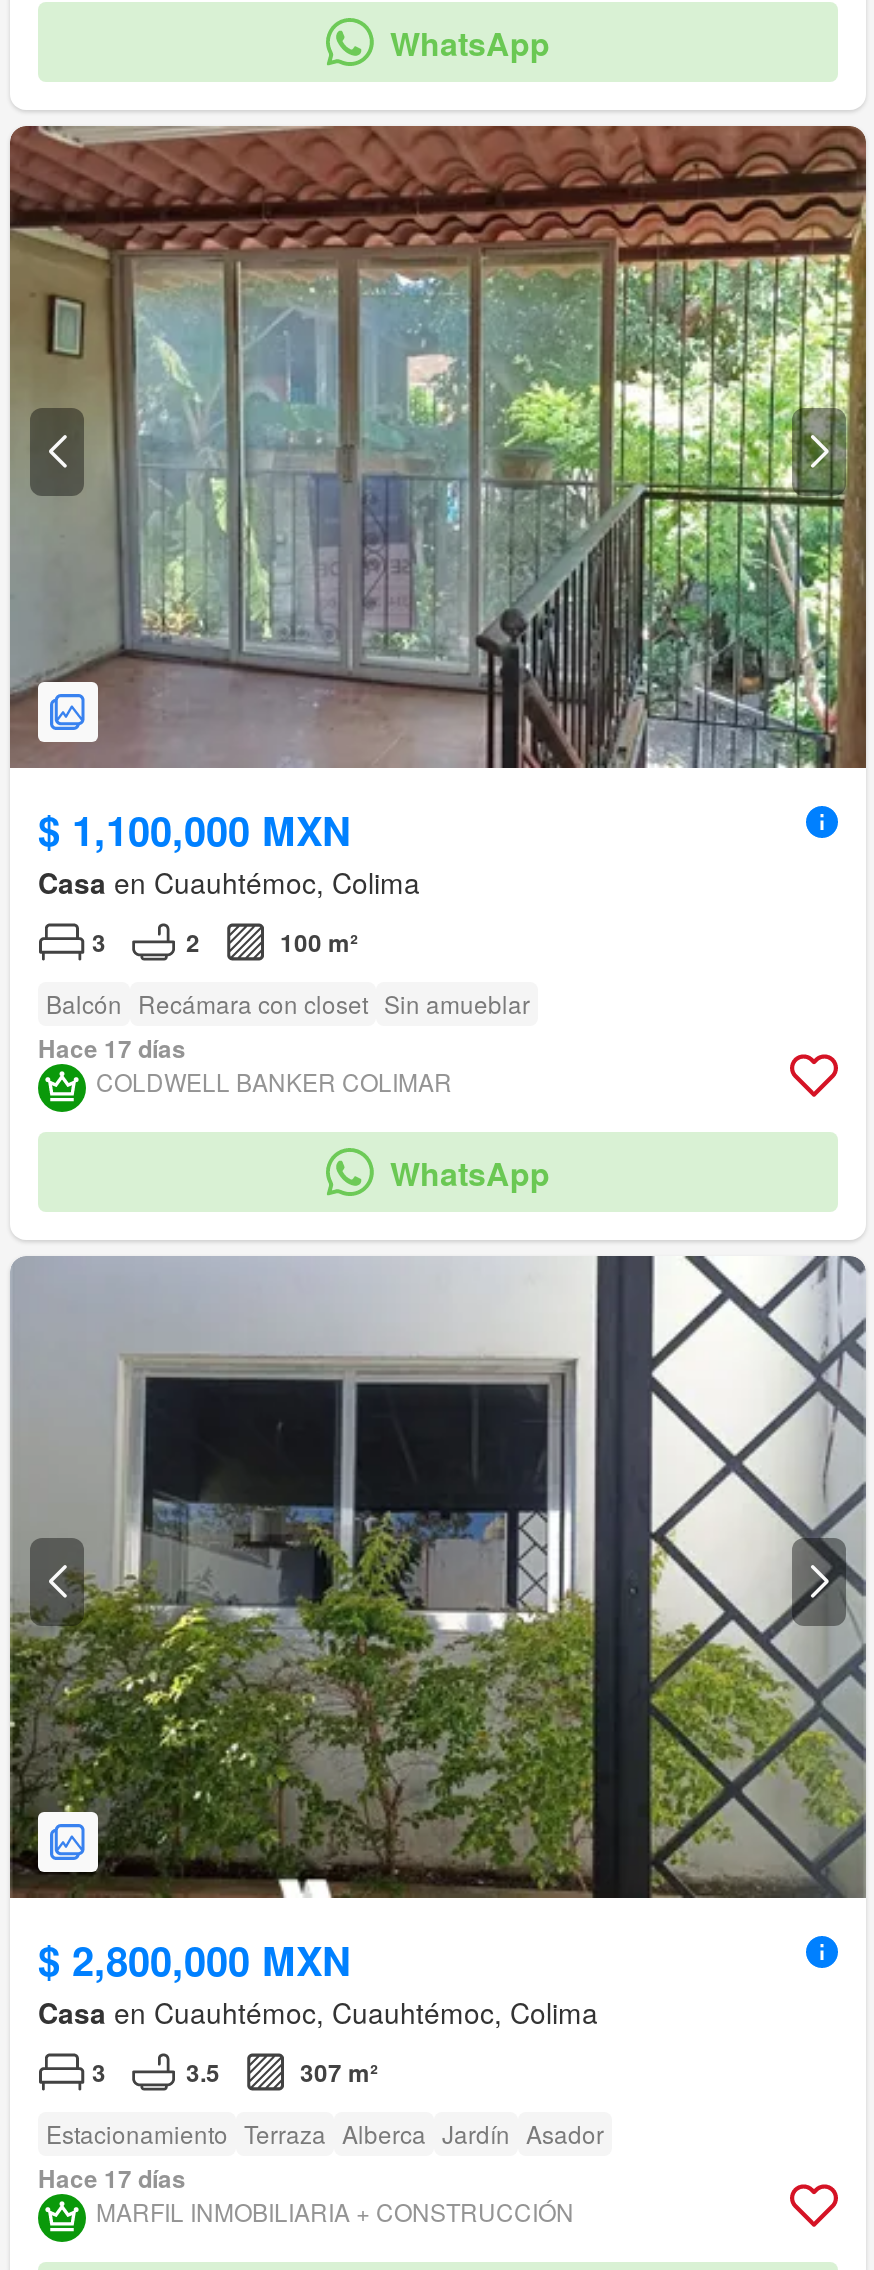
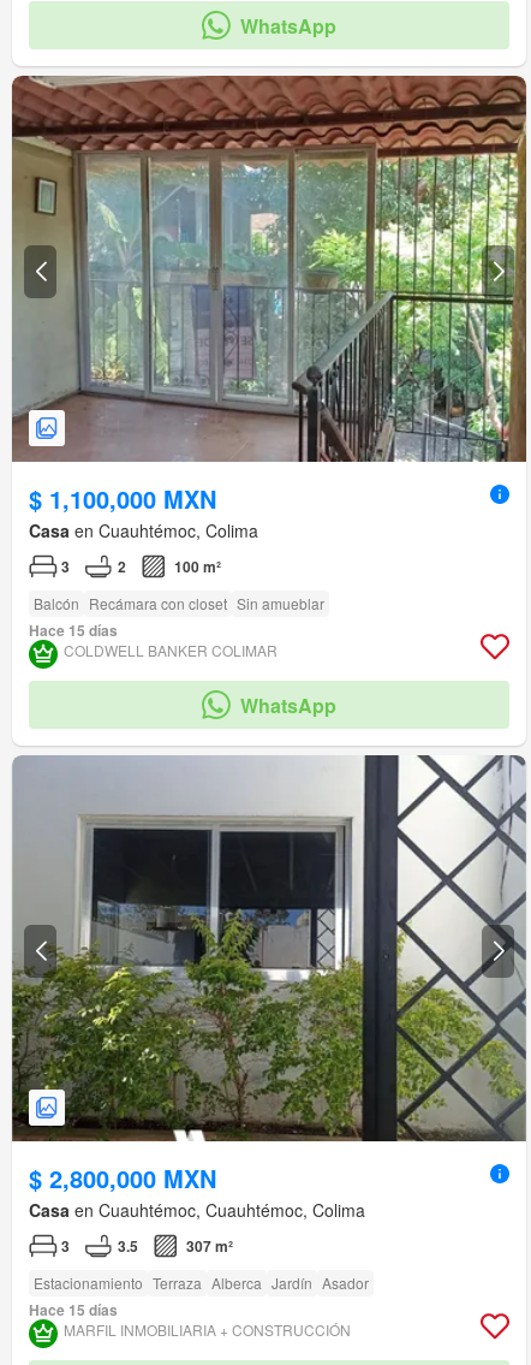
- Hace 17 días
+ Hace 15 días

- Hace 17 días
+ Hace 15 días
